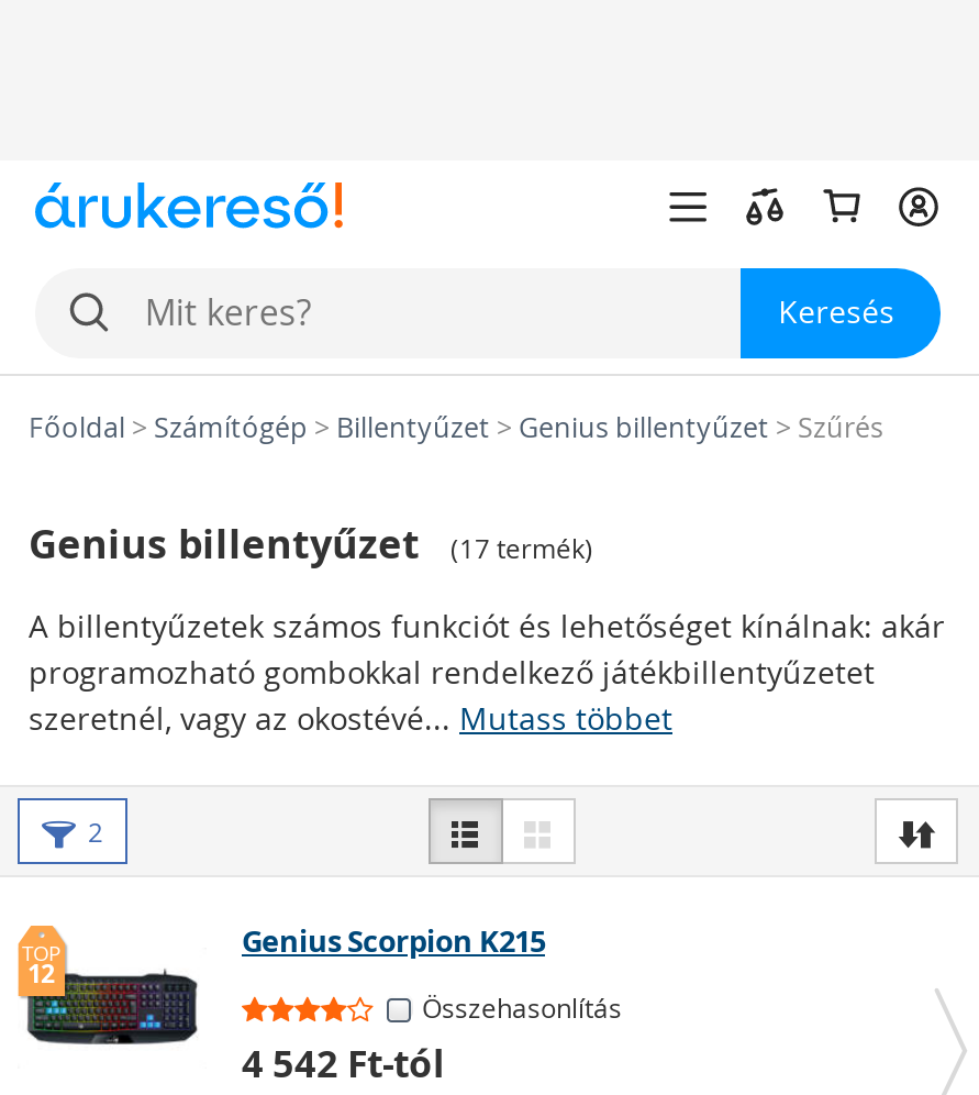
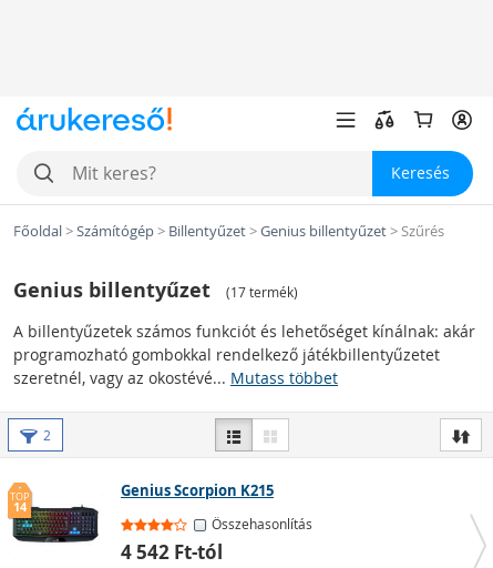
- 12
+ 14
